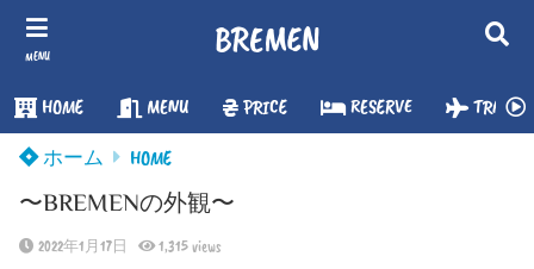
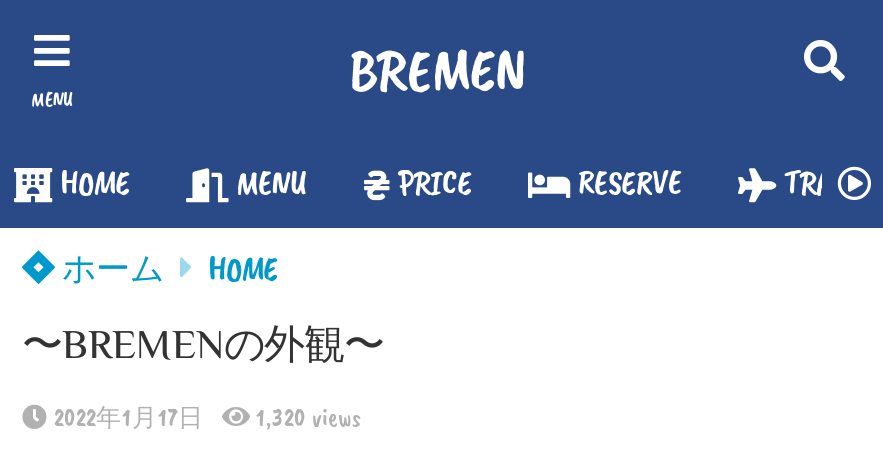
- 2022年1月17日 1,315 views
+ 2022年1月17日 1,320 views
